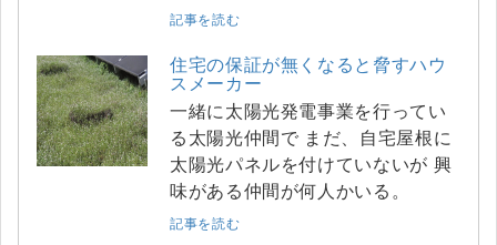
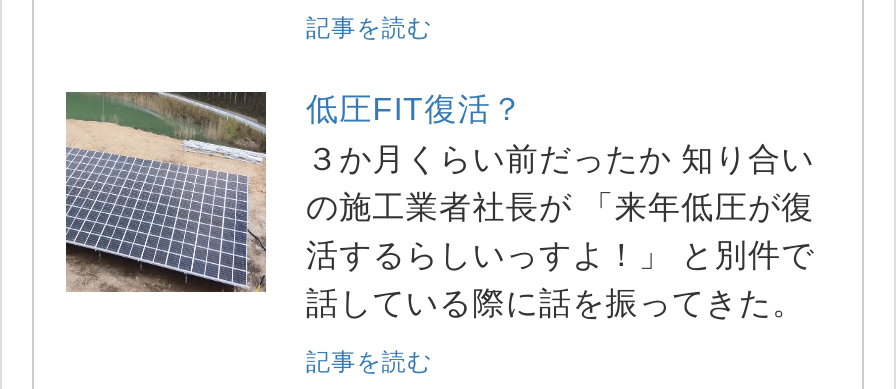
- [image]
- 住宅の保証が無くなると脅すハウ
- スメーカー
+ [image]
+ 低圧FIT復活？

- 一緒に太陽光発電事業を行ってい
- る太陽光仲間で まだ、自宅屋根に
- 太陽光パネルを付けていないが 興
- 味がある仲間が何人かいる。
+ ３か月くらい前だったか 知り合い
+ の施工業者社長が 「来年低圧が復
+ 活するらしいっすよ！」 と別件で
+ 話している際に話を振ってきた。
